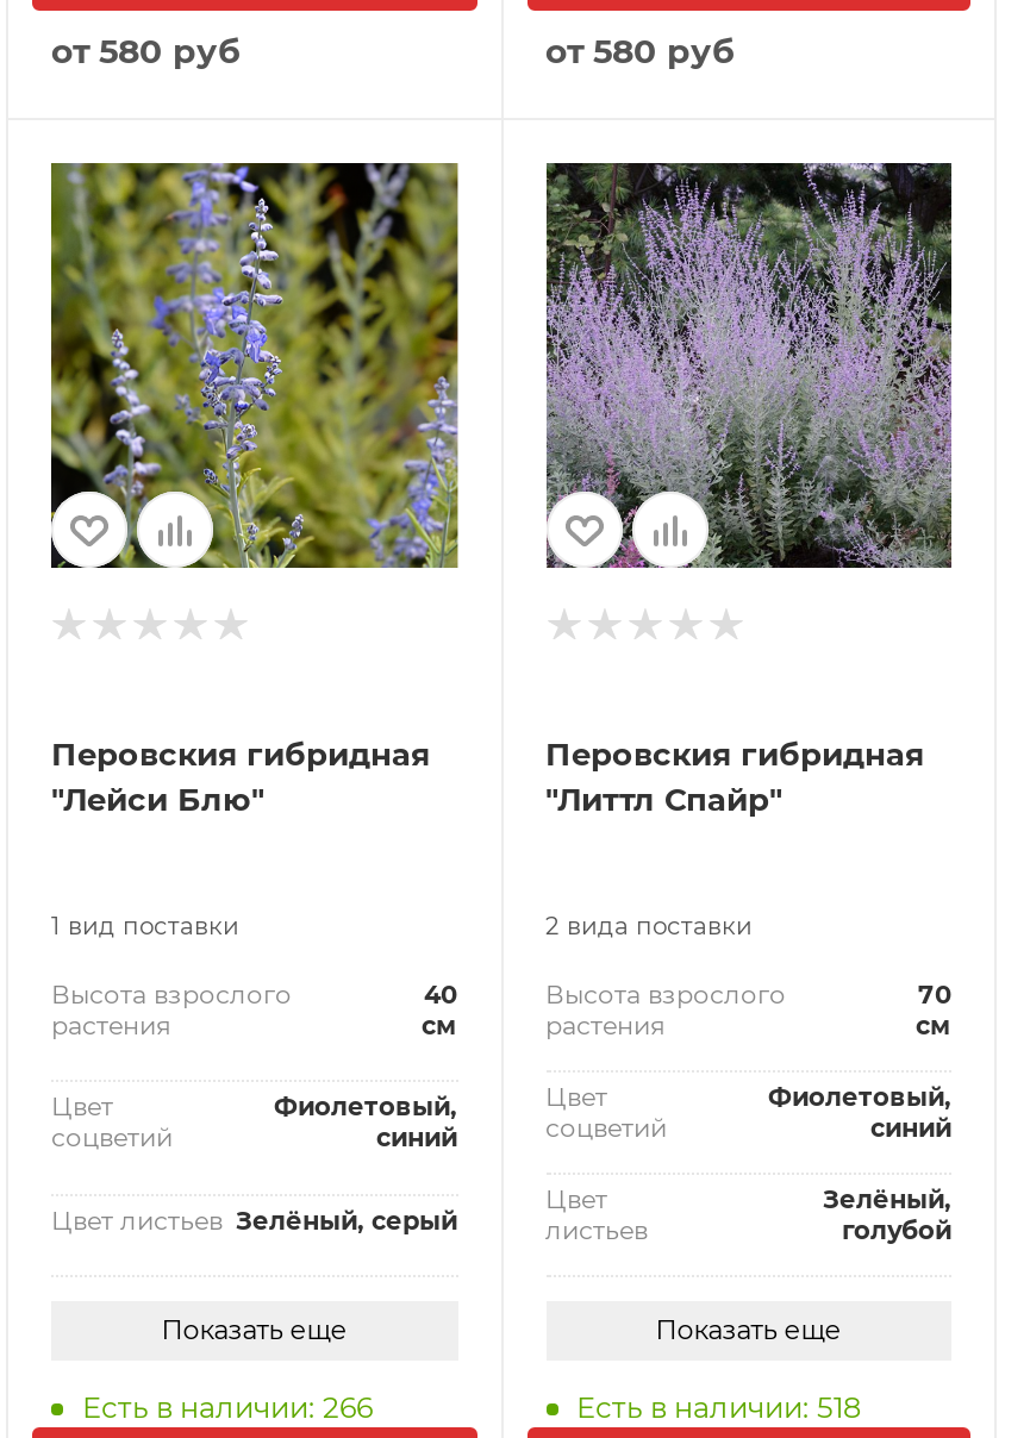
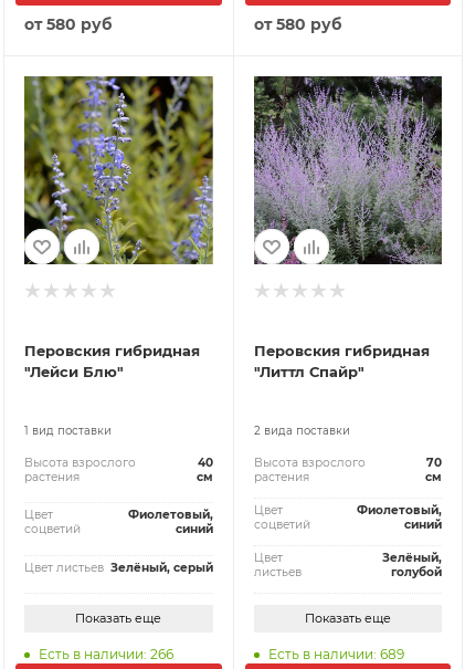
- Есть в наличии: 518
+ Есть в наличии: 689
